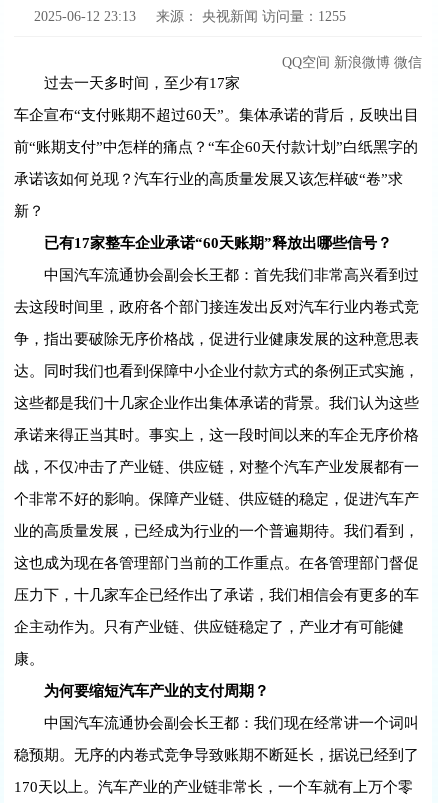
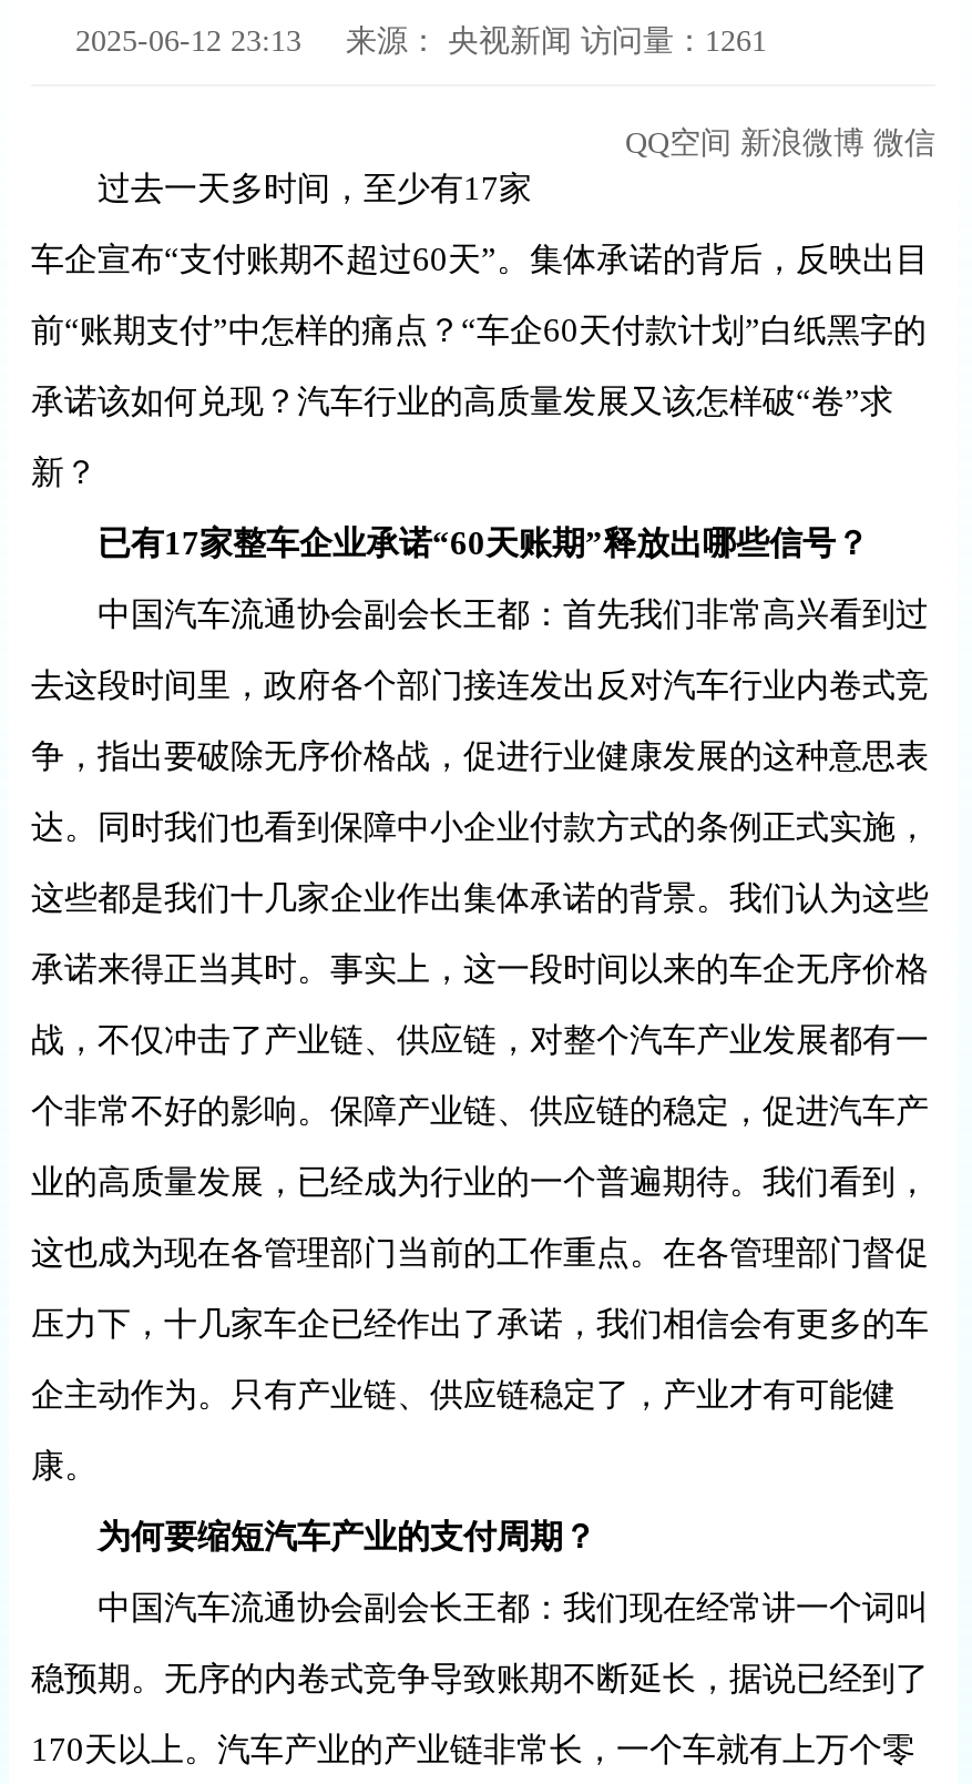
- 来源： 央视新闻访问量：1255
+ 来源： 央视新闻访问量：1261
